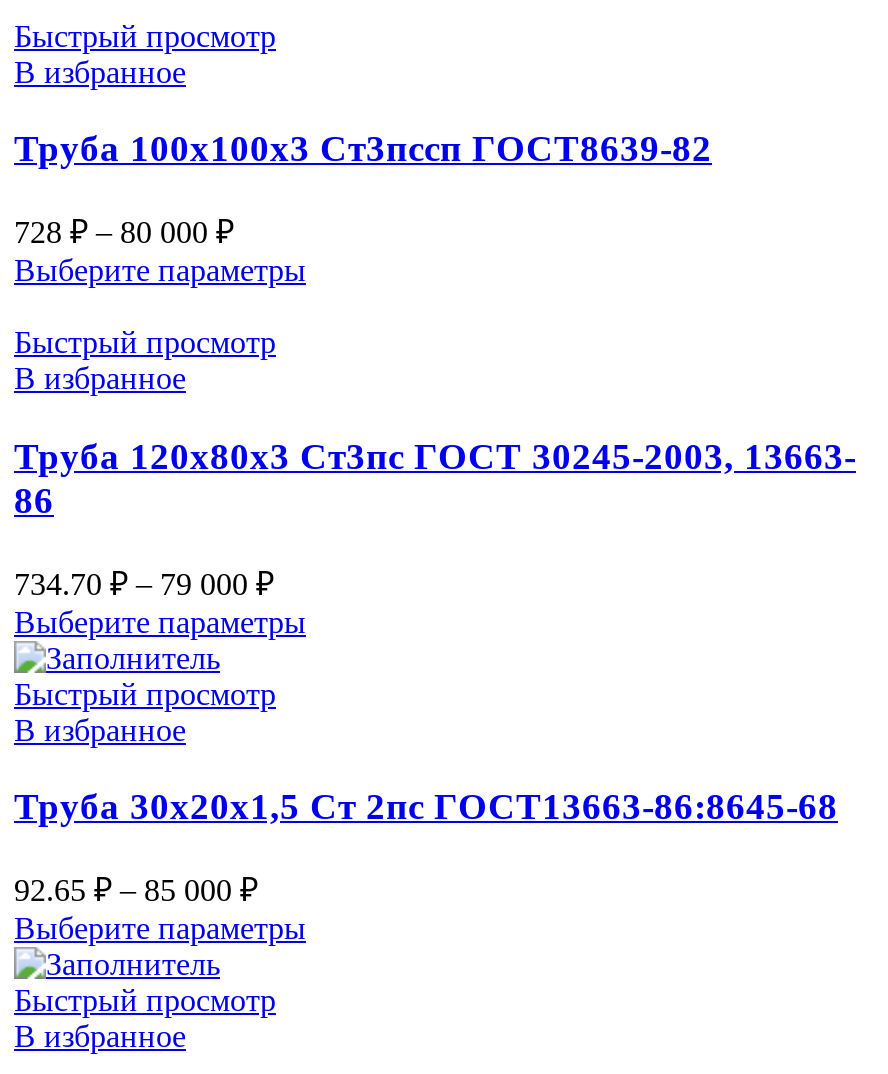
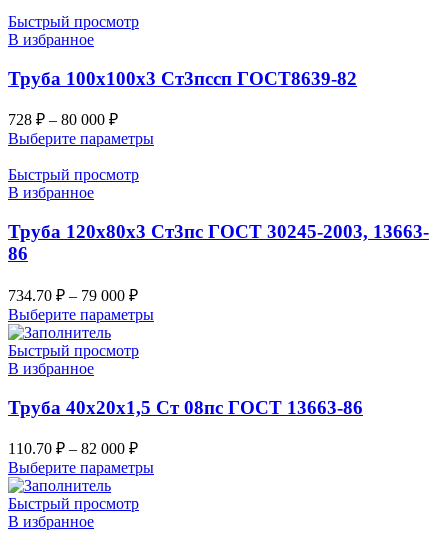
- Труба 30х20х1,5 Ст 2пс ГОСТ13663-86:8645-68
+ Труба 40х20х1,5 Ст 08пс ГОСТ 13663-86

- 92.65 ₽ – 85 000 ₽
+ 110.70 ₽ – 82 000 ₽
